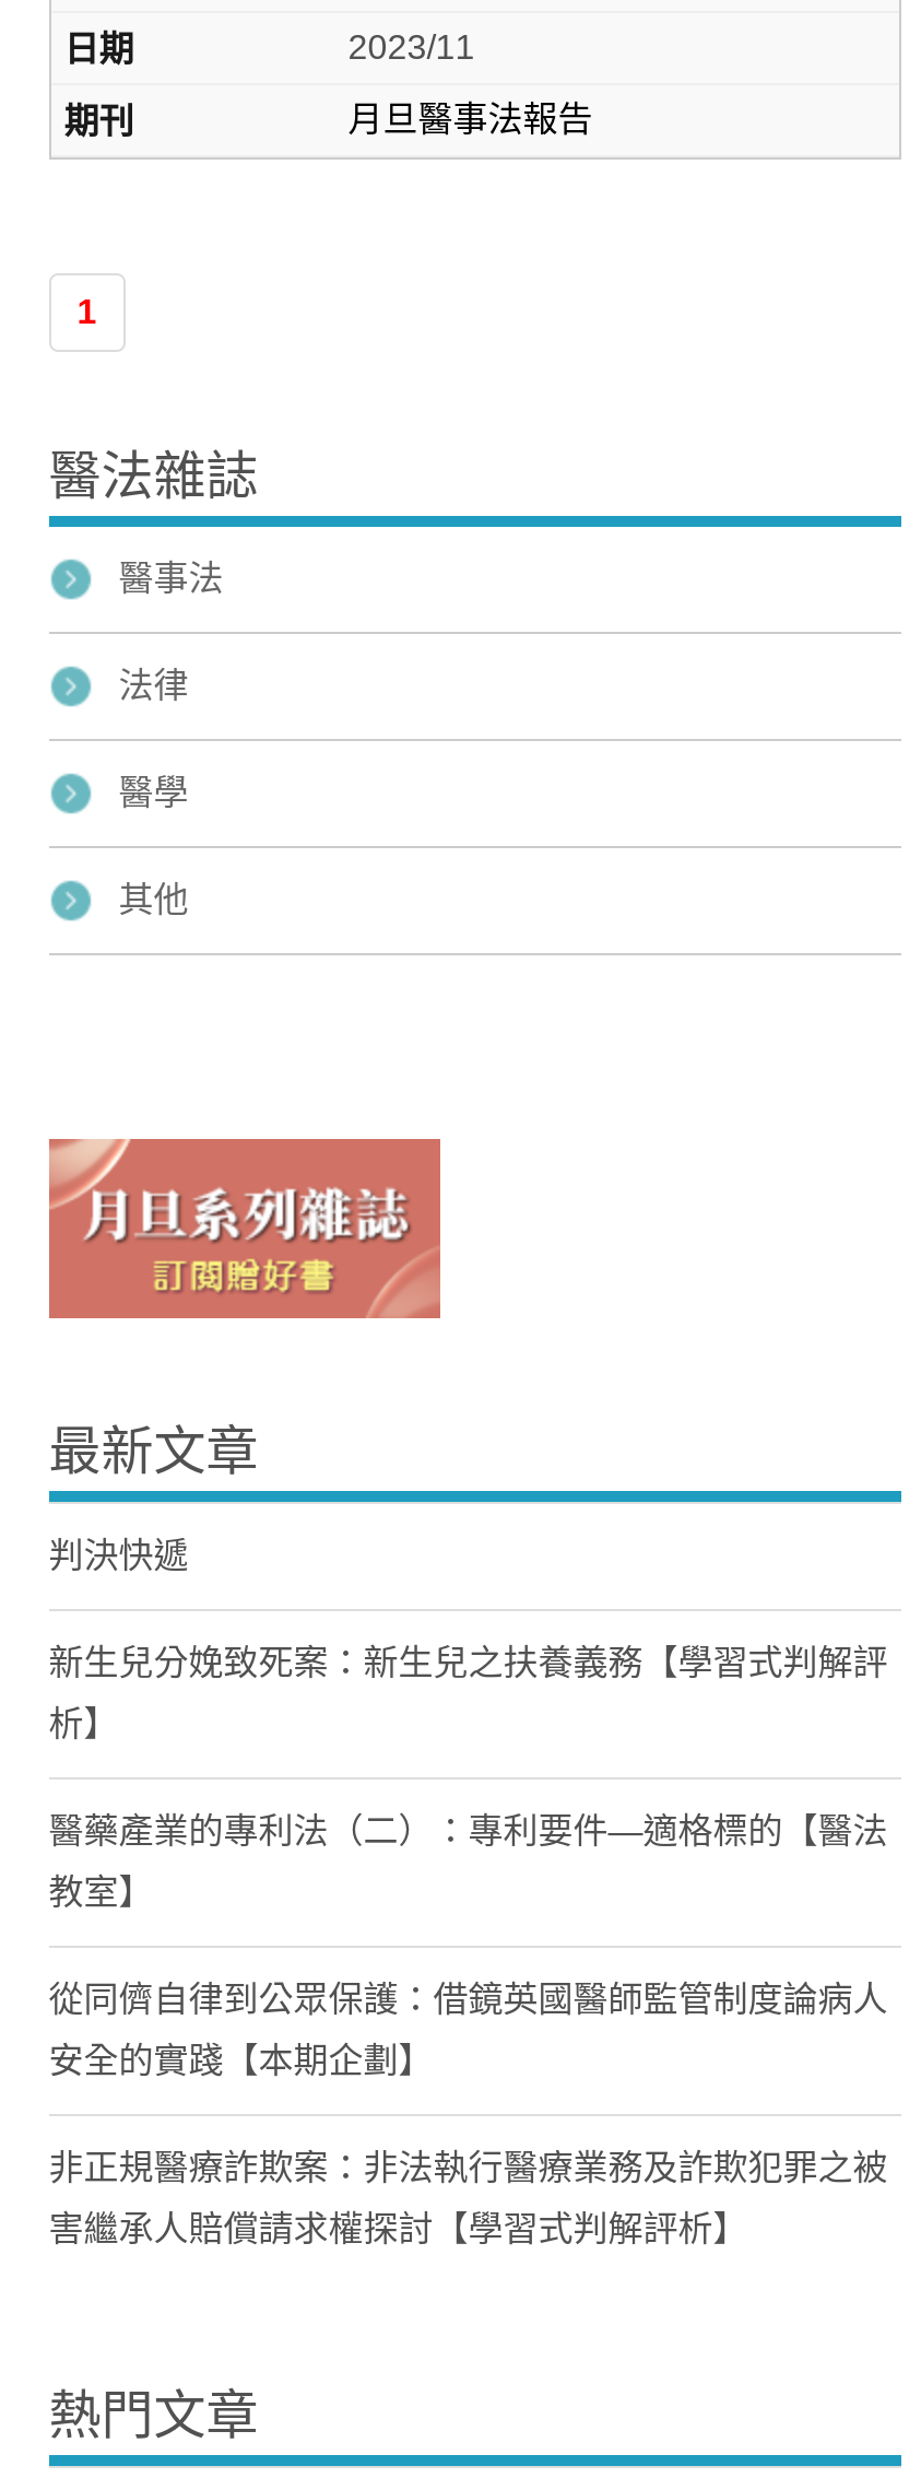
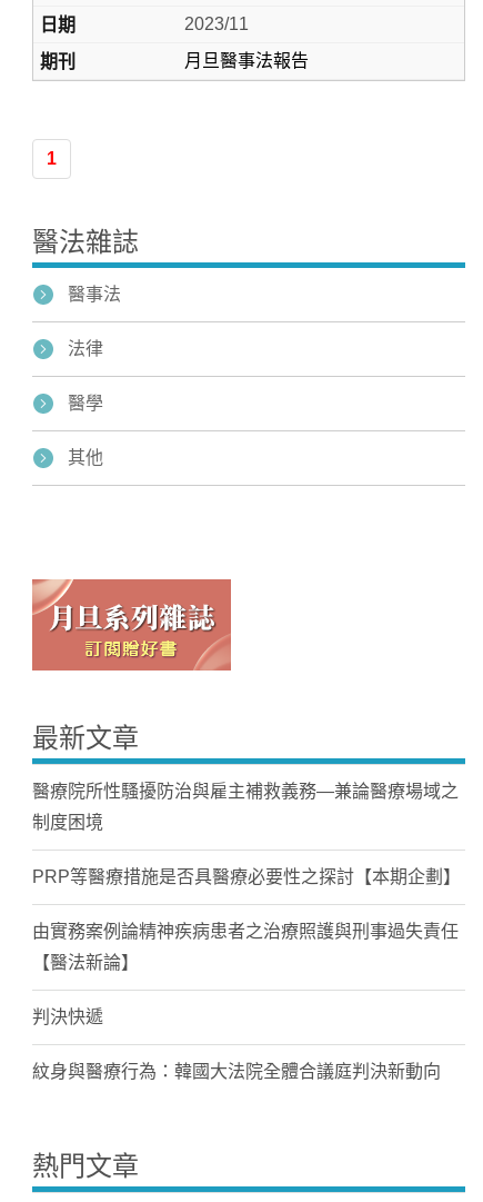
+ 醫療院所性騷擾防治與雇主補救義務—兼論醫療場域之
+ 制度困境
+ PRP等醫療措施是否具醫療必要性之探討【本期企劃】
+ 由實務案例論精神疾病患者之治療照護與刑事過失責任
+ 【醫法新論】

moved down: 判決快遞

- 新生兒分娩致死案：新生兒之扶養義務【學習式判解評
- 析】
- 醫藥產業的專利法（二）：專利要件—適格標的【醫法
- 教室】
- 從同儕自律到公眾保護：借鏡英國醫師監管制度論病人
- 安全的實踐【本期企劃】
- 非正規醫療詐欺案：非法執行醫療業務及詐欺犯罪之被
- 害繼承人賠償請求權探討【學習式判解評析】
+ 紋身與醫療行為：韓國大法院全體合議庭判決新動向
